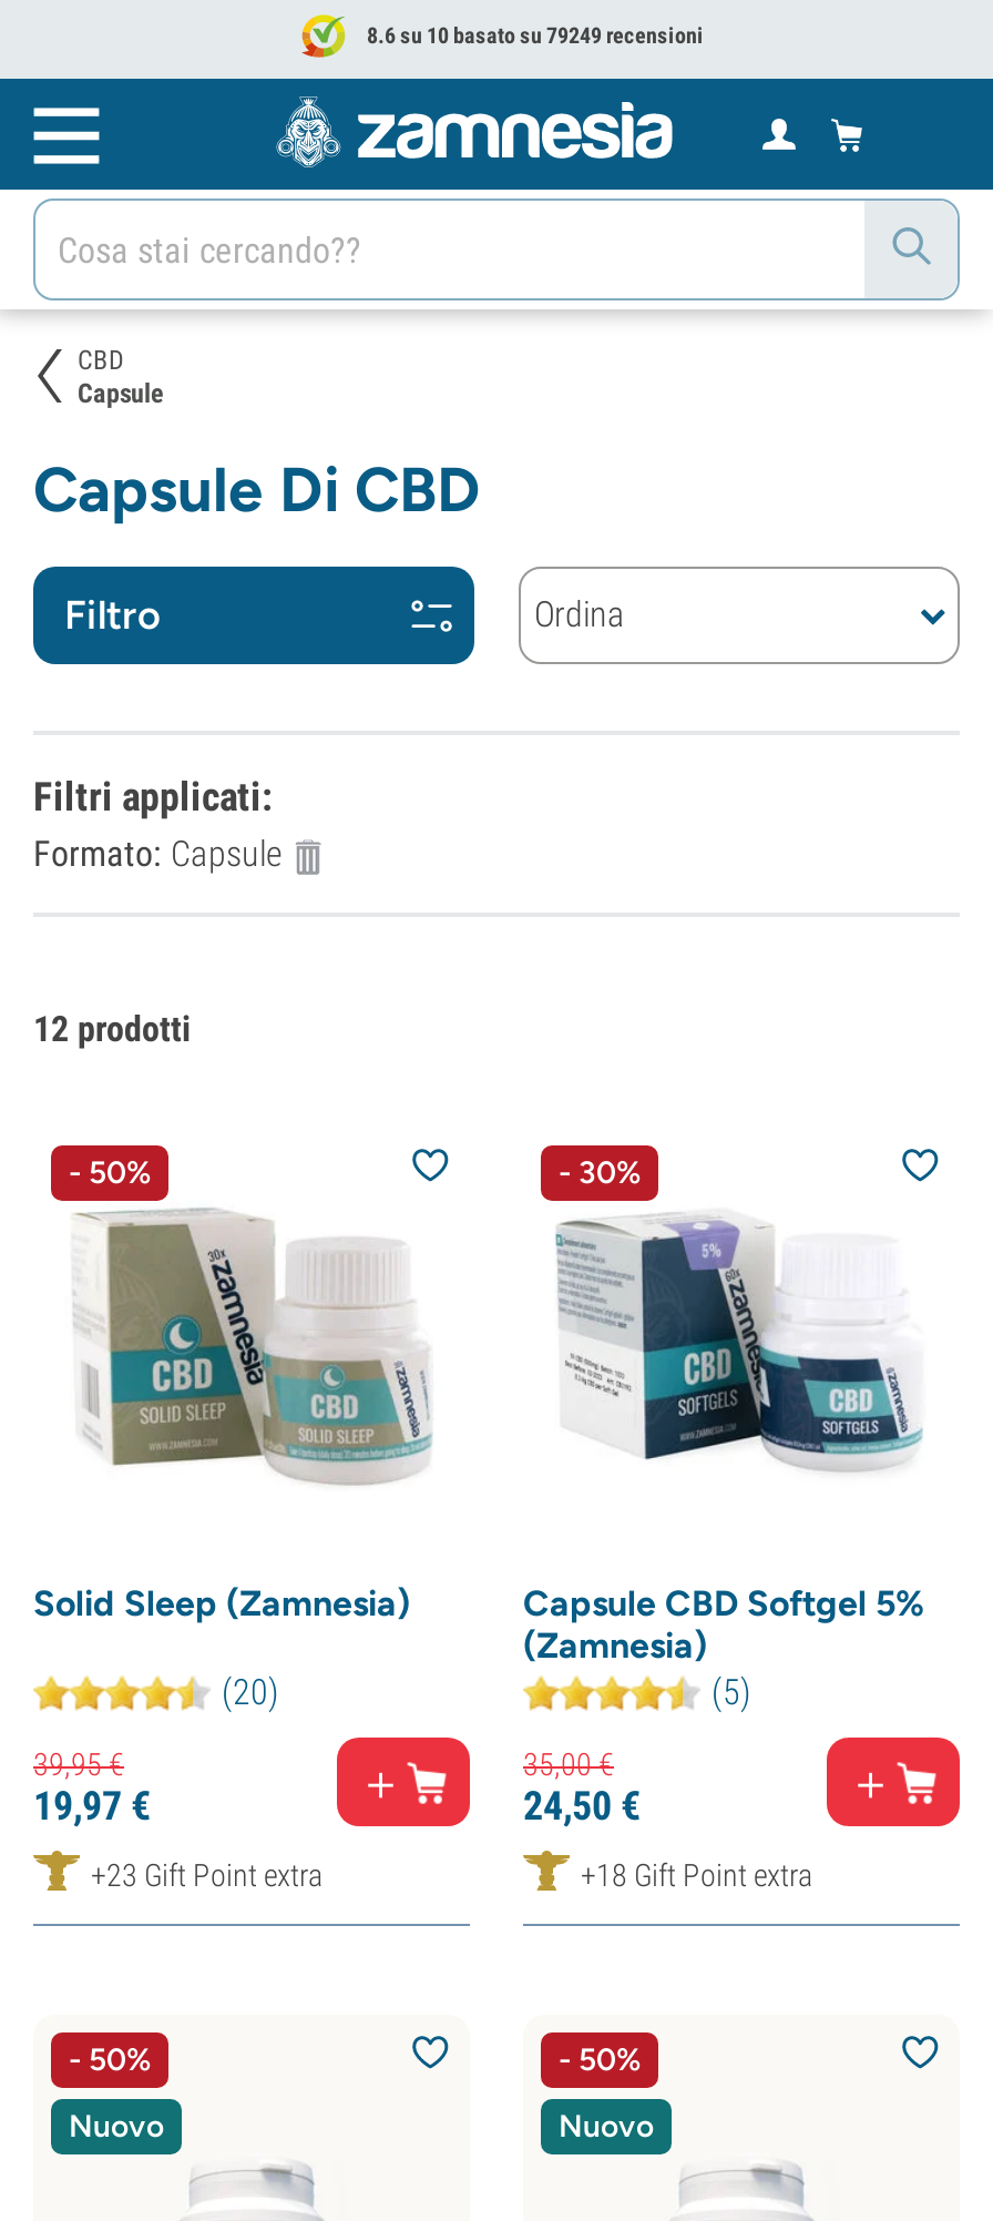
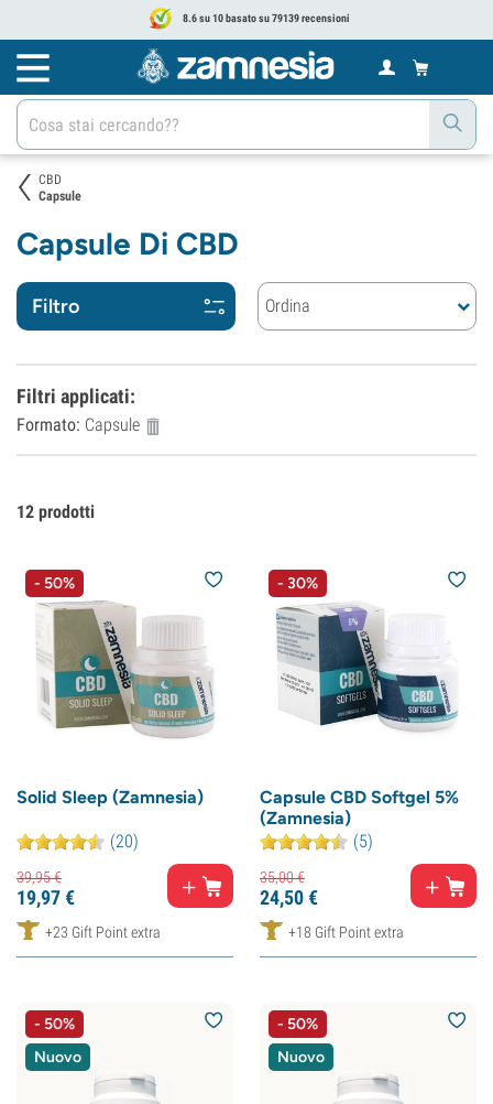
- 8.6 su 10 basato su 79249 recensioni
+ 8.6 su 10 basato su 79139 recensioni
